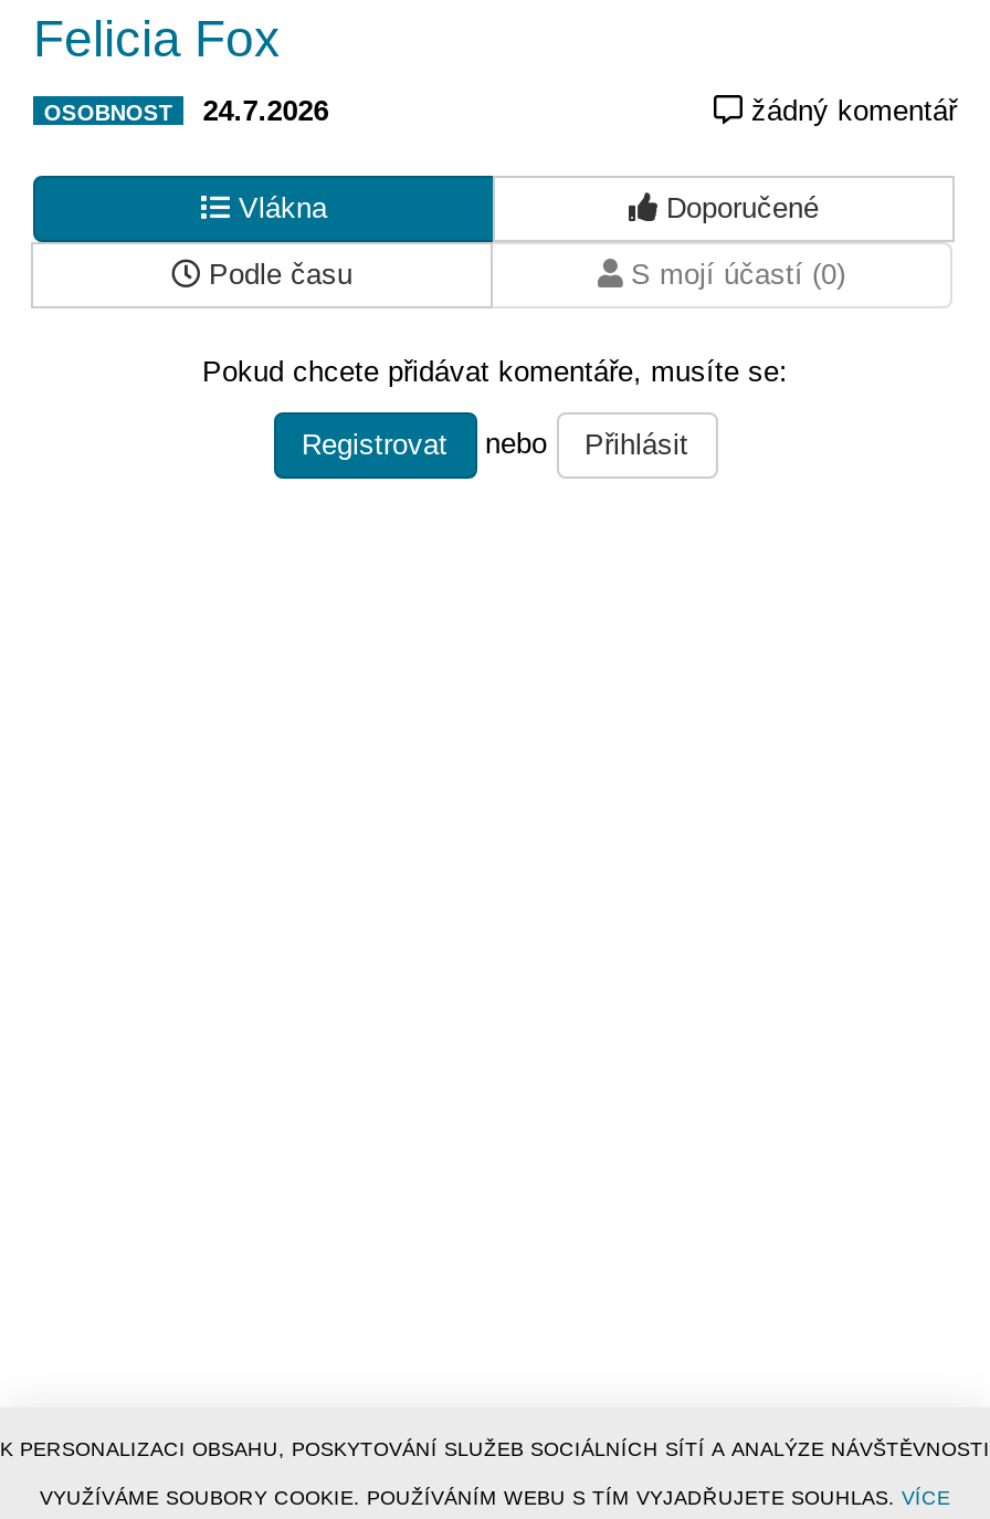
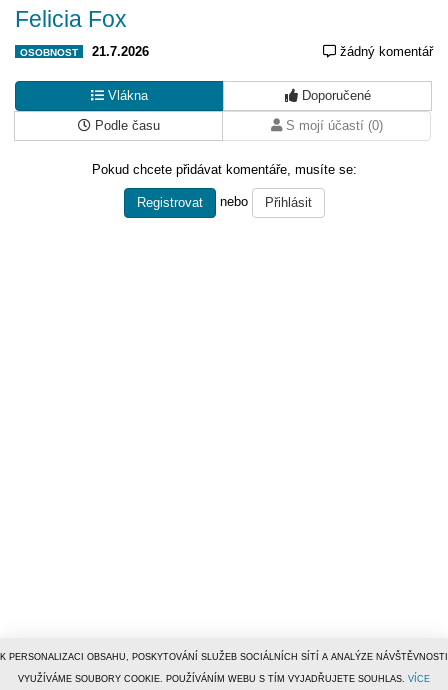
- OSOBNOST 24.7.2026
+ OSOBNOST 21.7.2026
